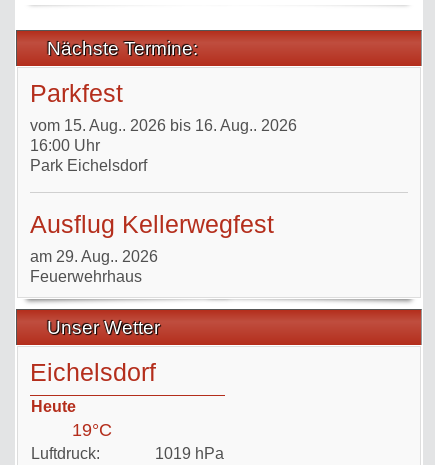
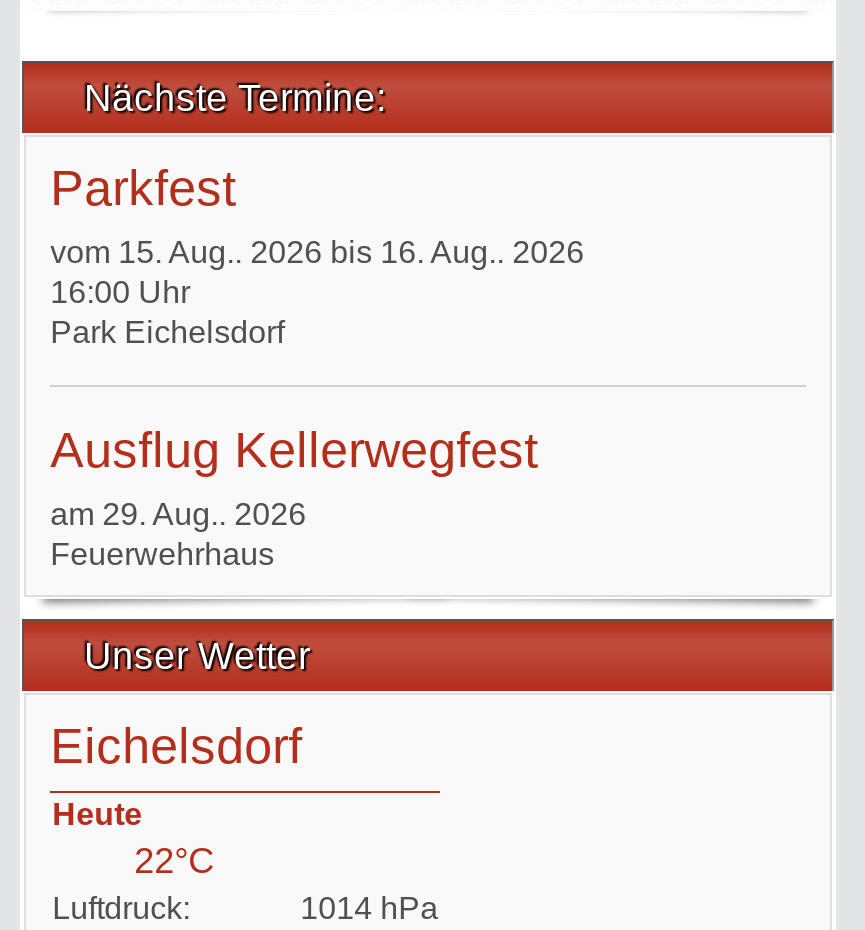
- 19°C
+ 22°C

- 1019 hPa
+ 1014 hPa
